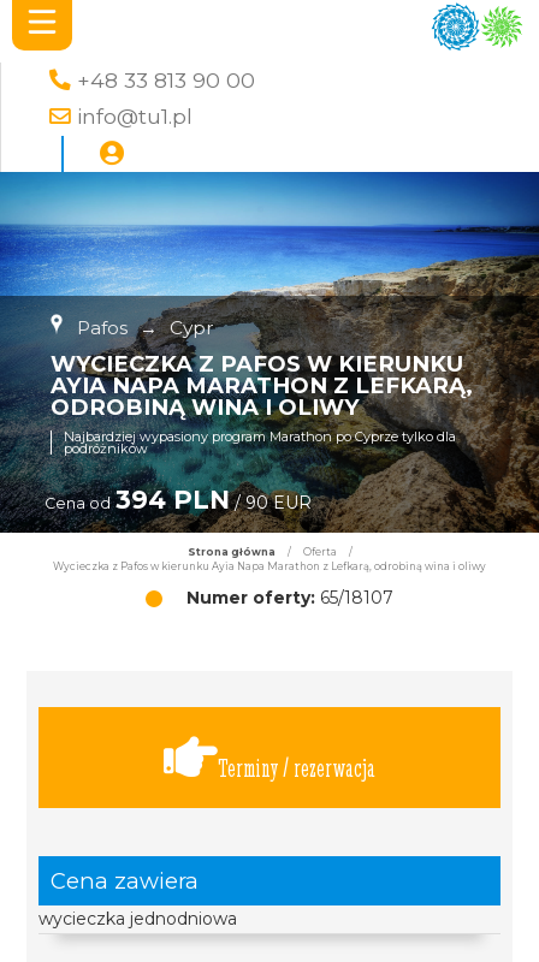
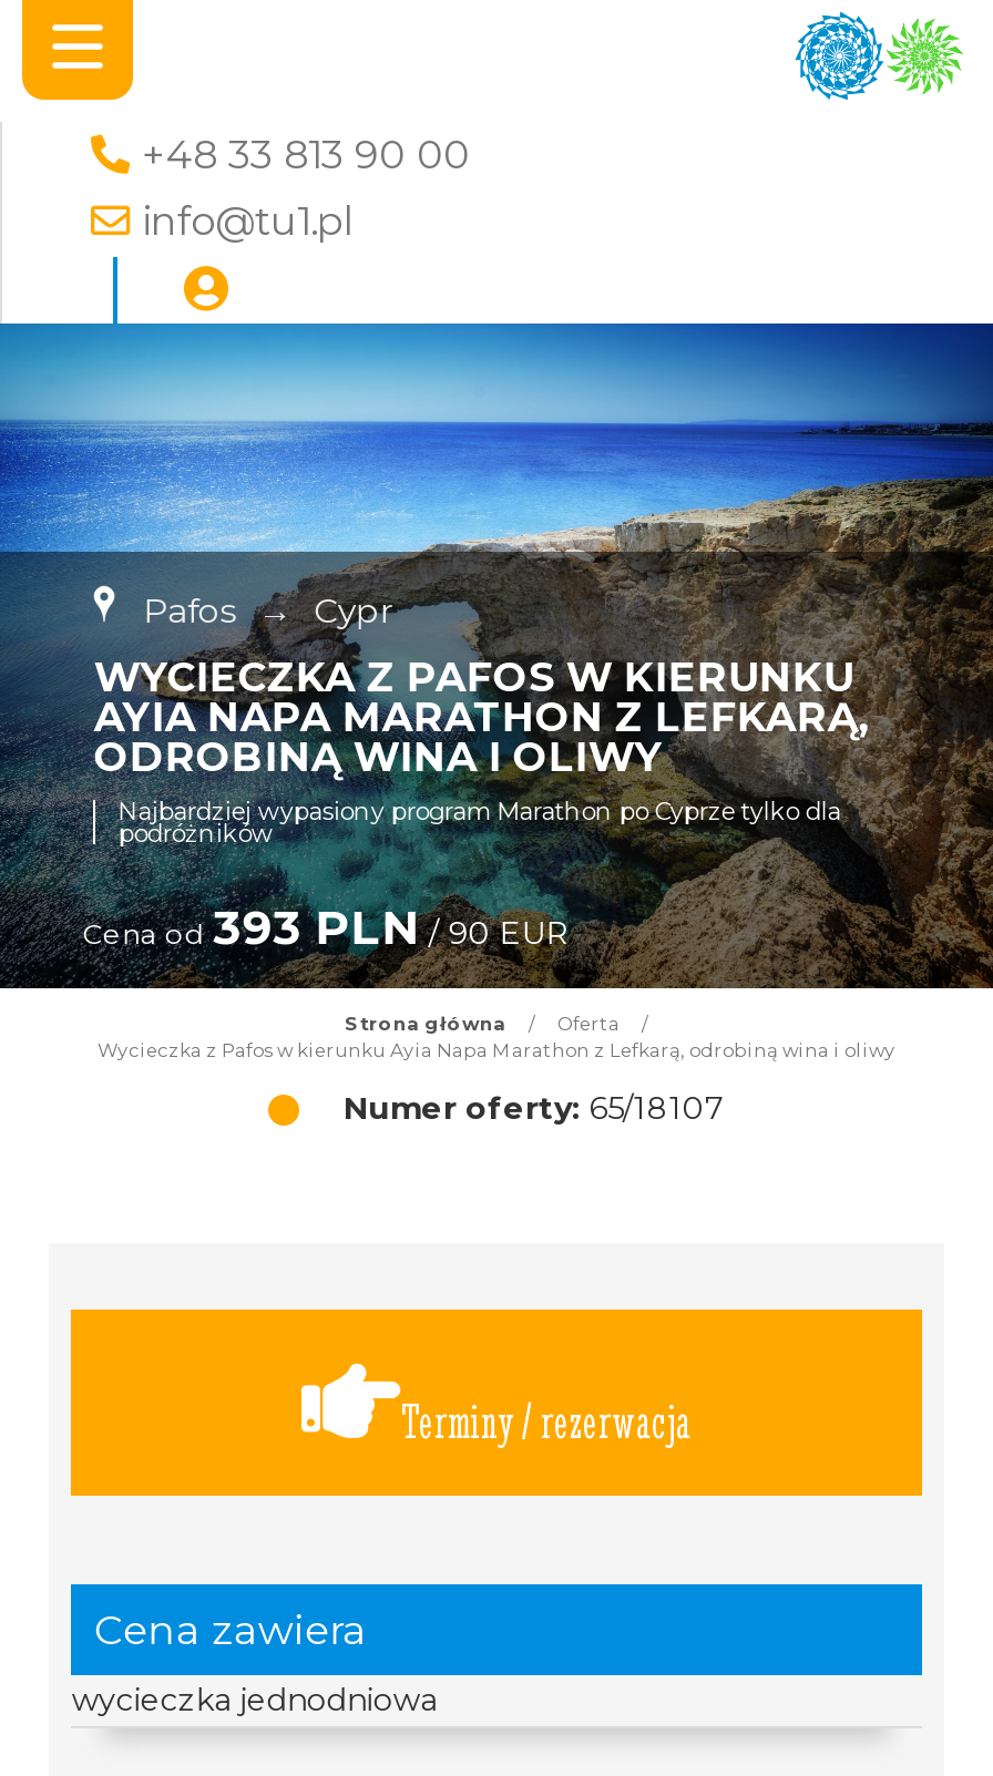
- Cena od 394 PLN / 90 EUR
+ Cena od 393 PLN / 90 EUR
